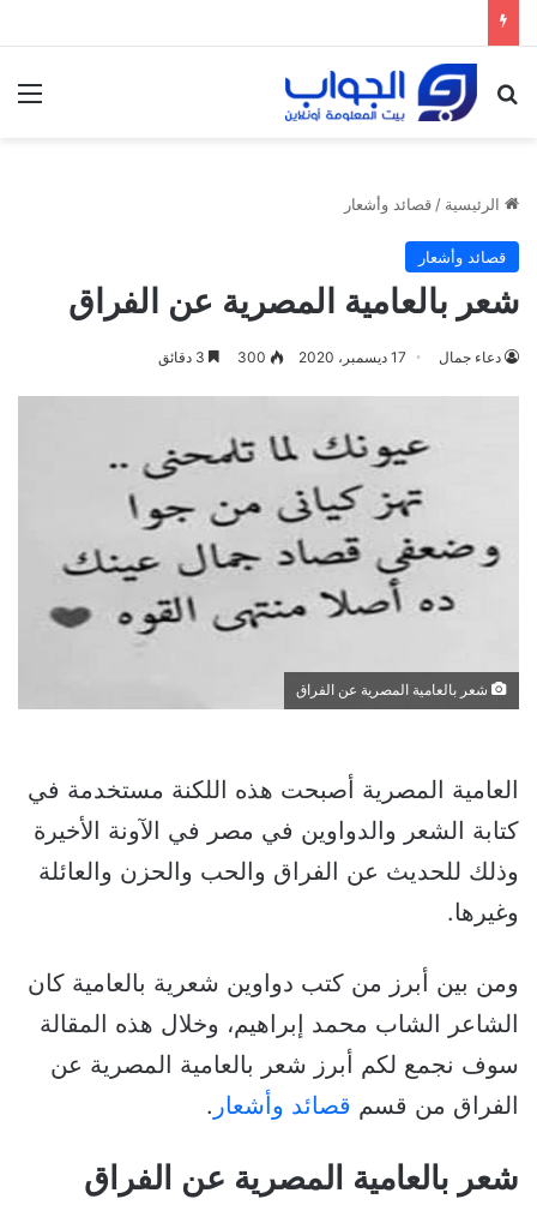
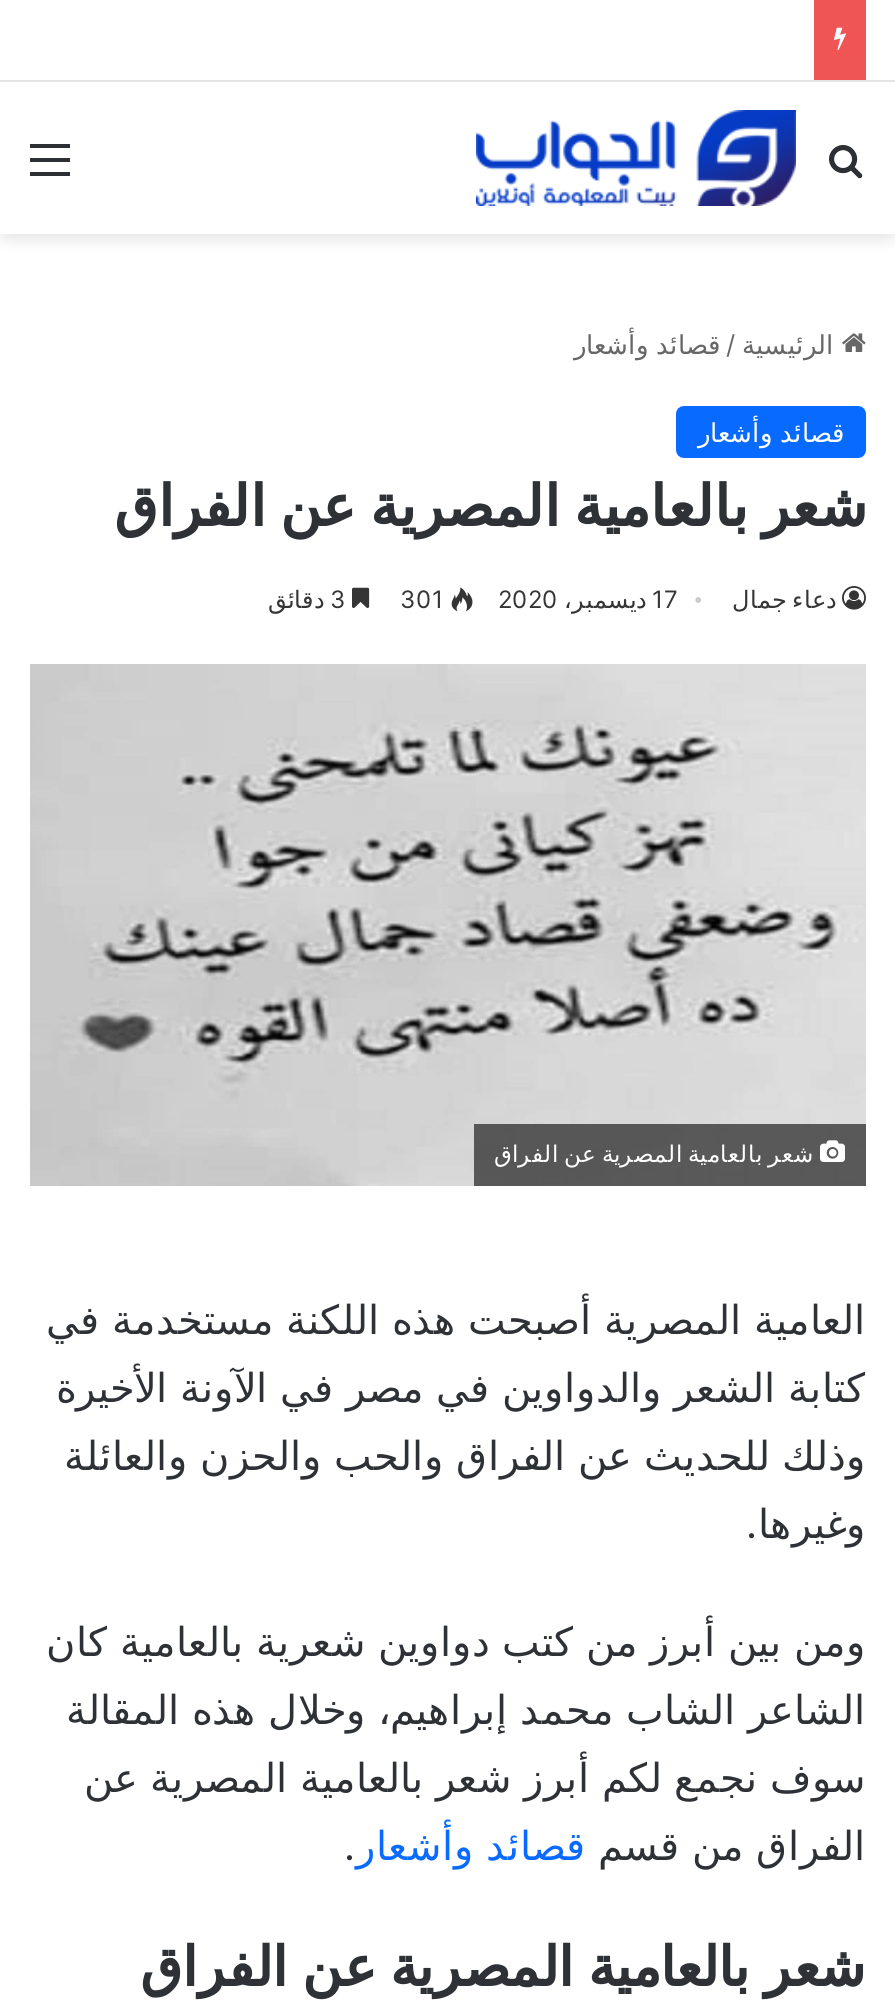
- 300
+ 301
